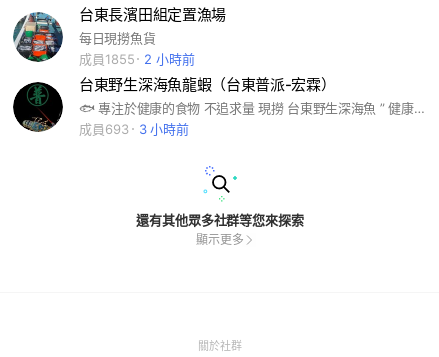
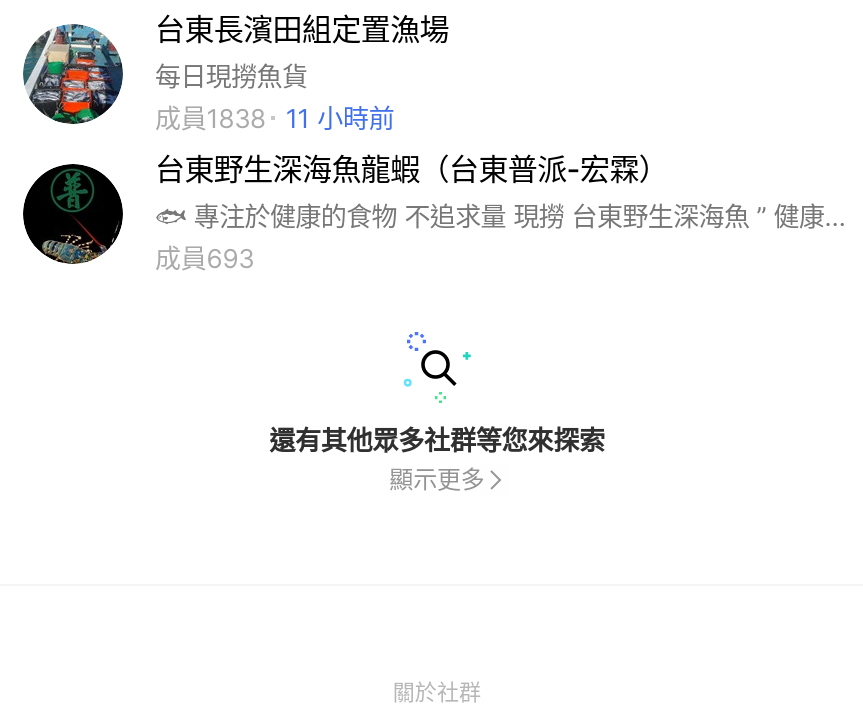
- 成員1855
+ 成員1838

- 2 小時前
+ 11 小時前

- 3 小時前
